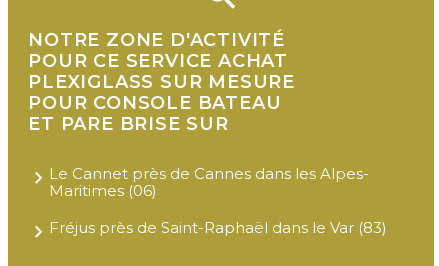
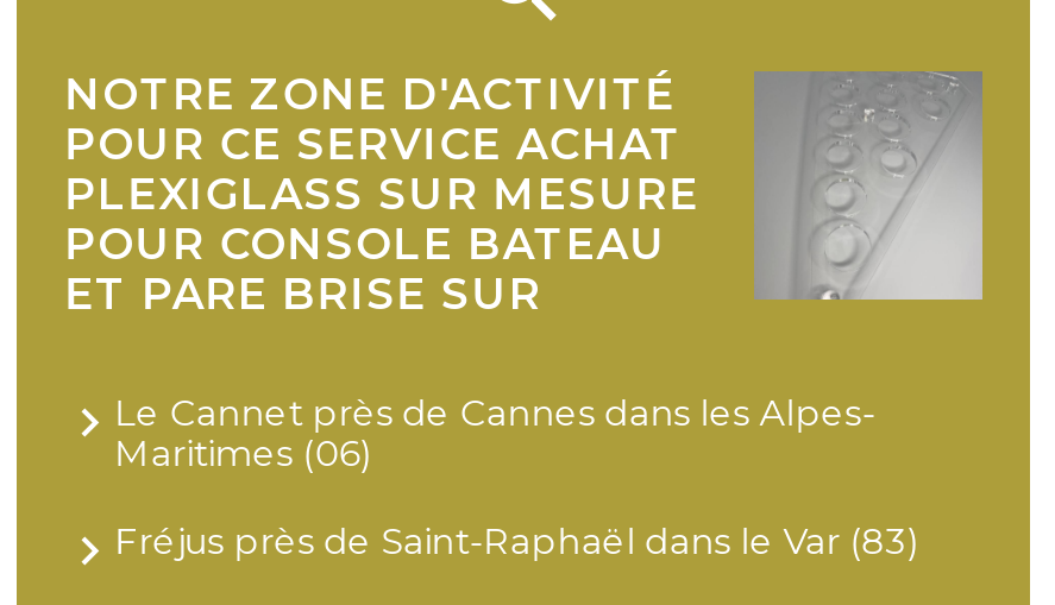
+ [image]
